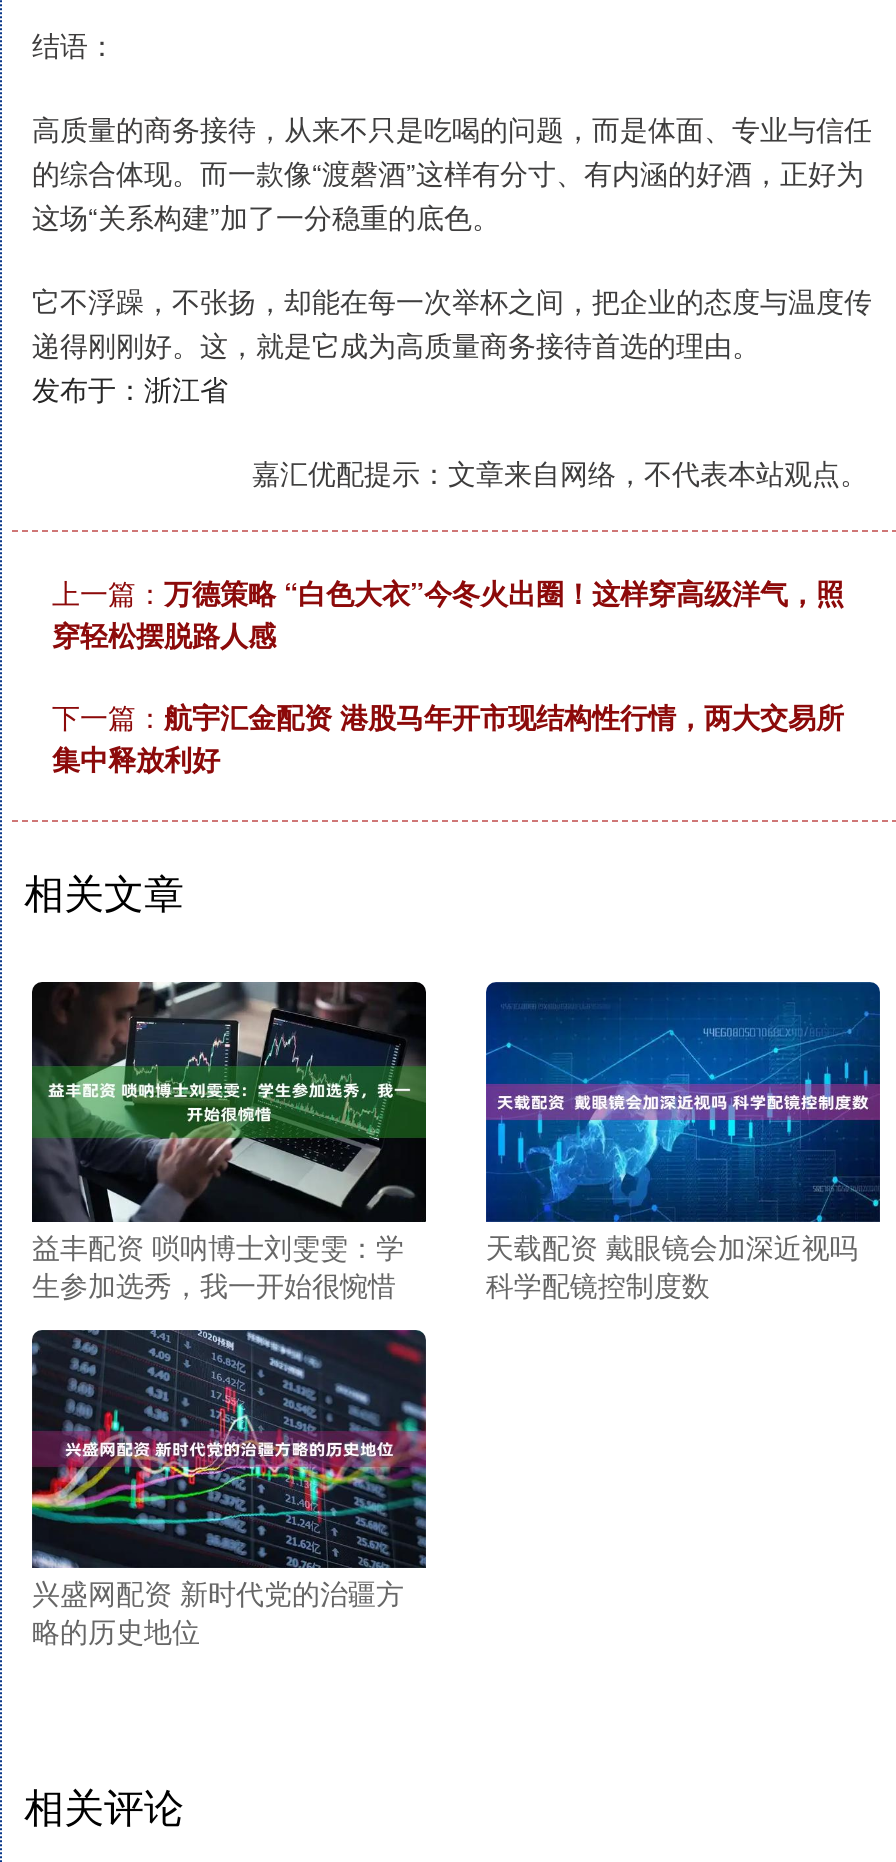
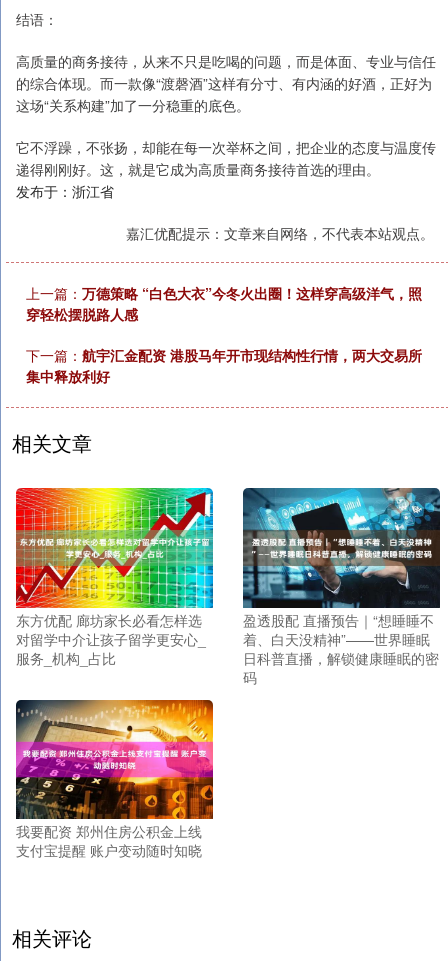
- [image]
+ [image]

- [image]
+ [image]

- 益丰配资 唢呐博士刘雯雯：学
- 生参加选秀，我一开始很惋惜
+ 东方优配 廊坊家长必看怎样选
+ 对留学中介让孩子留学更安心_
+ 服务_机构_占比

- 天载配资 戴眼镜会加深近视吗
- 科学配镜控制度数
+ 盈透股配 直播预告｜“想睡睡不
+ 着、白天没精神”——世界睡眠
+ 日科普直播，解锁健康睡眠的密
+ 码

- [image]
+ [image]

- 兴盛网配资 新时代党的治疆方
- 略的历史地位
+ 我要配资 郑州住房公积金上线
+ 支付宝提醒 账户变动随时知晓
